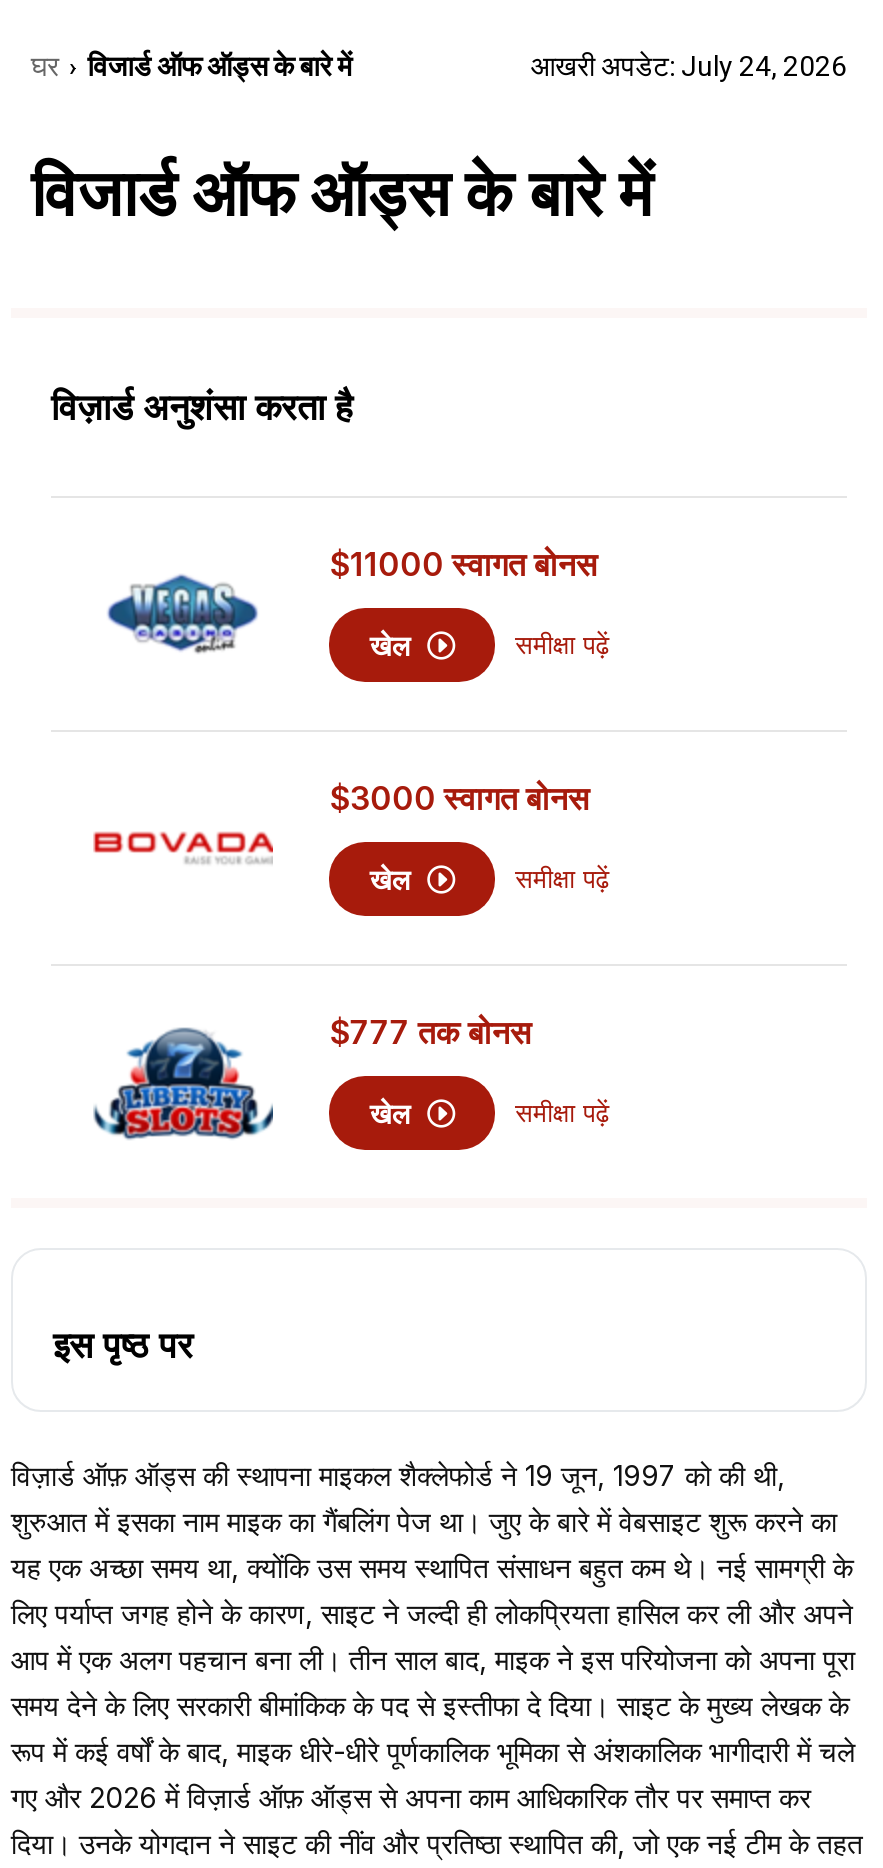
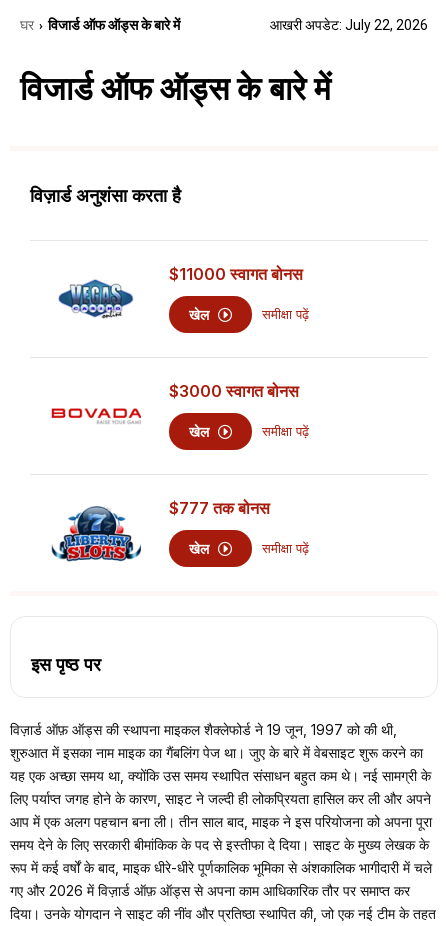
- आखरी अपडेट: July 24, 2026
+ आखरी अपडेट: July 22, 2026
